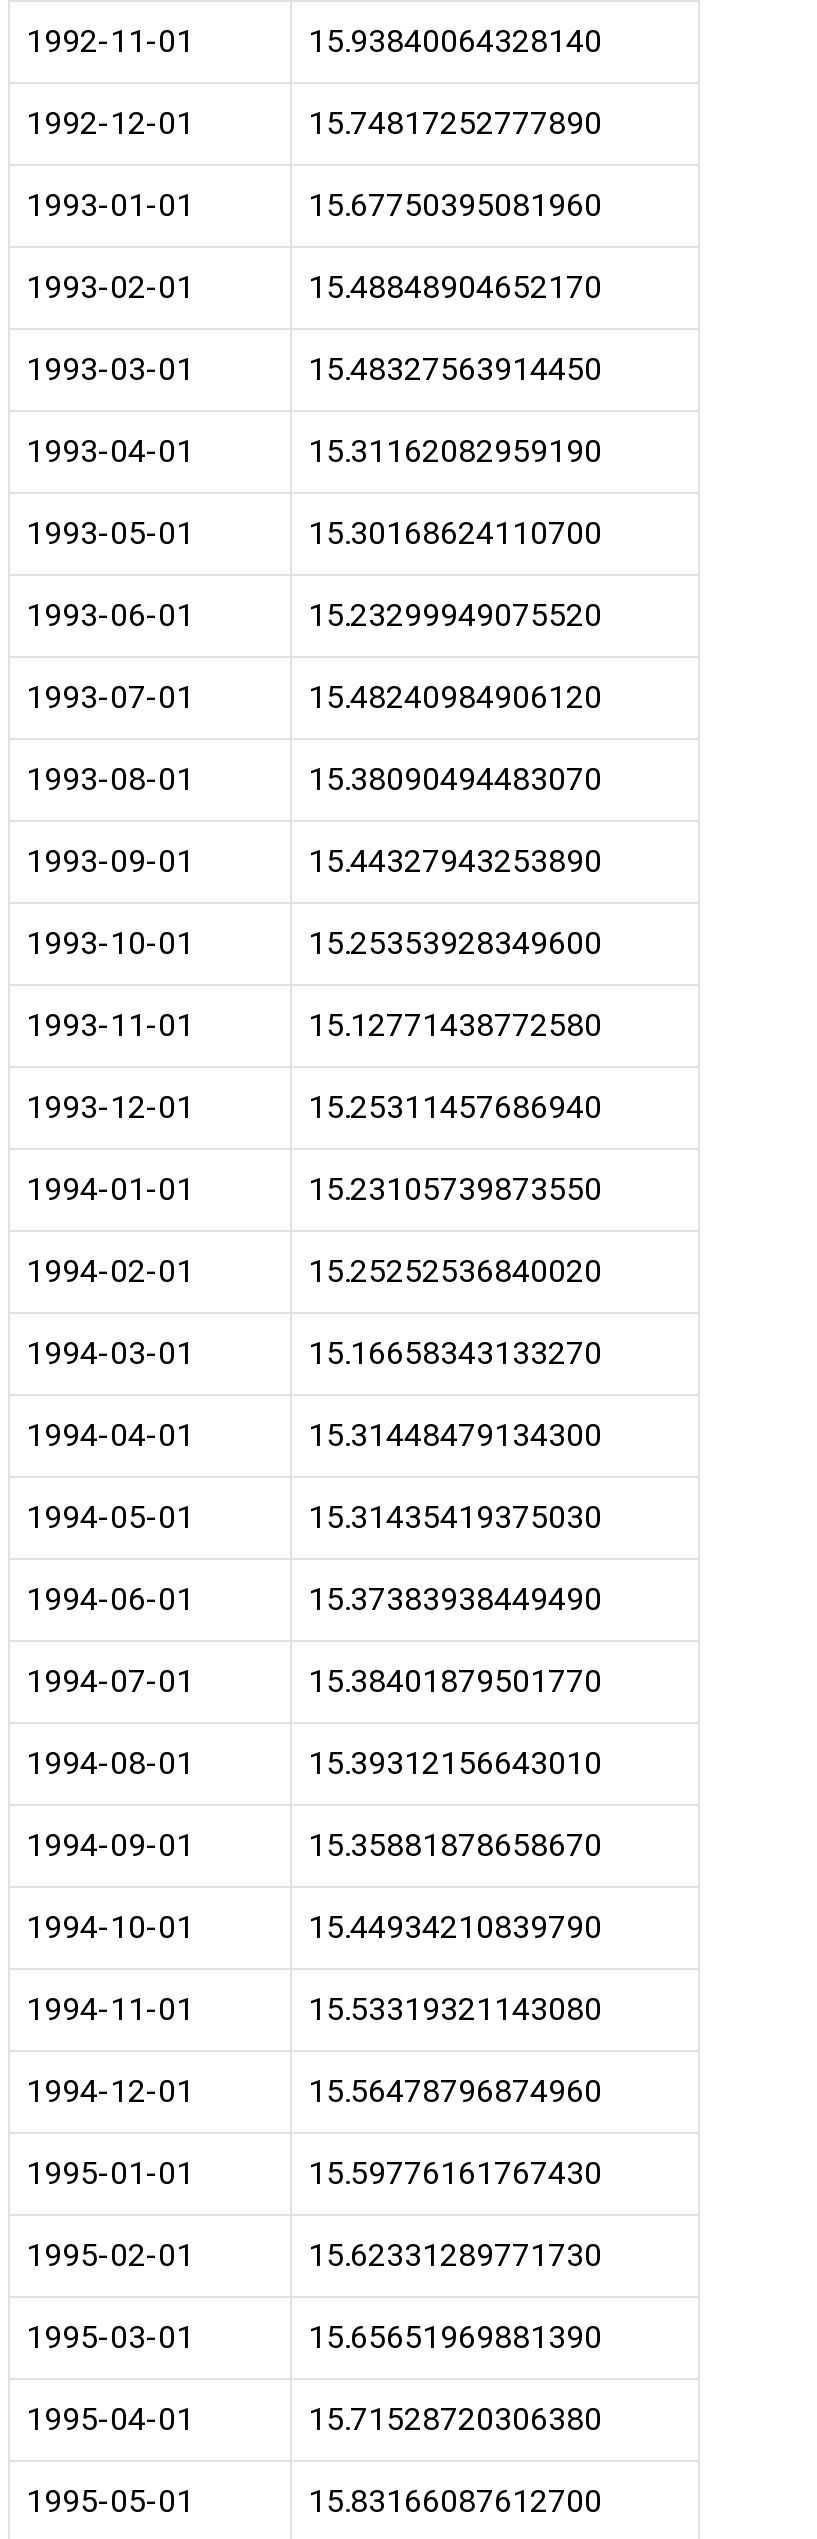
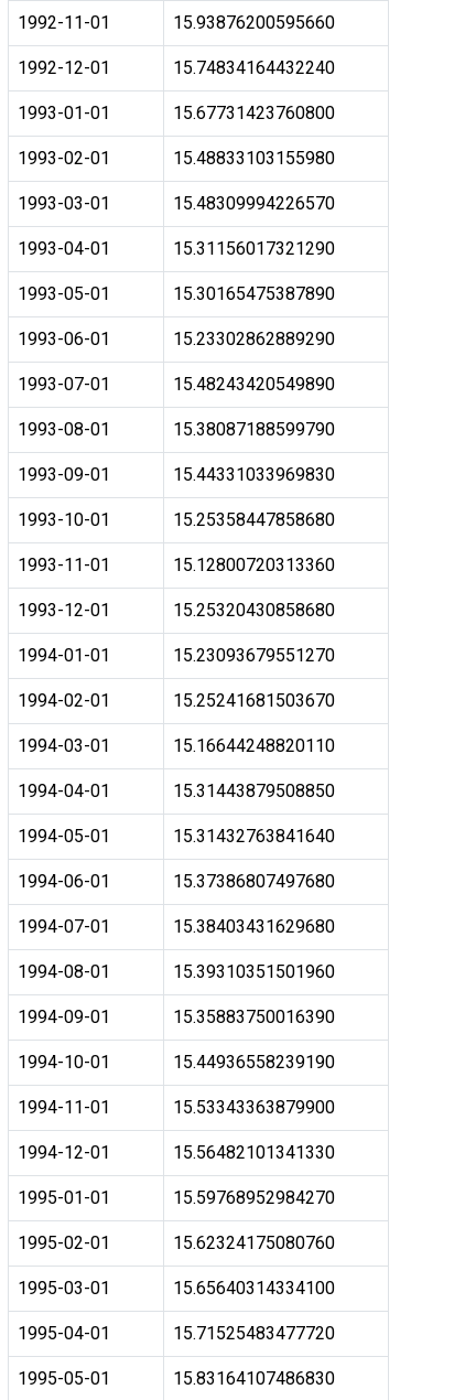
- 15.93840064328140
+ 15.93876200595660

- 15.74817252777890
+ 15.74834164432240

- 15.67750395081960
+ 15.67731423760800

- 15.48848904652170
+ 15.48833103155980

- 15.48327563914450
+ 15.48309994226570

- 15.31162082959190
+ 15.31156017321290

- 15.30168624110700
+ 15.30165475387890

- 15.23299949075520
+ 15.23302862889290

- 15.48240984906120
+ 15.48243420549890

- 15.38090494483070
+ 15.38087188599790

- 15.44327943253890
+ 15.44331033969830

- 15.25353928349600
+ 15.25358447858680

- 15.12771438772580
+ 15.12800720313360

- 15.25311457686940
+ 15.25320430858680

- 15.23105739873550
+ 15.23093679551270

- 15.25252536840020
+ 15.25241681503670

- 15.16658343133270
+ 15.16644248820110

- 15.31448479134300
+ 15.31443879508850

- 15.31435419375030
+ 15.31432763841640

- 15.37383938449490
+ 15.37386807497680

- 15.38401879501770
+ 15.38403431629680

- 15.39312156643010
+ 15.39310351501960

- 15.35881878658670
+ 15.35883750016390

- 15.44934210839790
+ 15.44936558239190

- 15.53319321143080
+ 15.53343363879900

- 15.56478796874960
+ 15.56482101341330

- 15.59776161767430
+ 15.59768952984270

- 15.62331289771730
+ 15.62324175080760

- 15.65651969881390
+ 15.65640314334100

- 15.71528720306380
+ 15.71525483477720

- 15.83166087612700
+ 15.83164107486830
